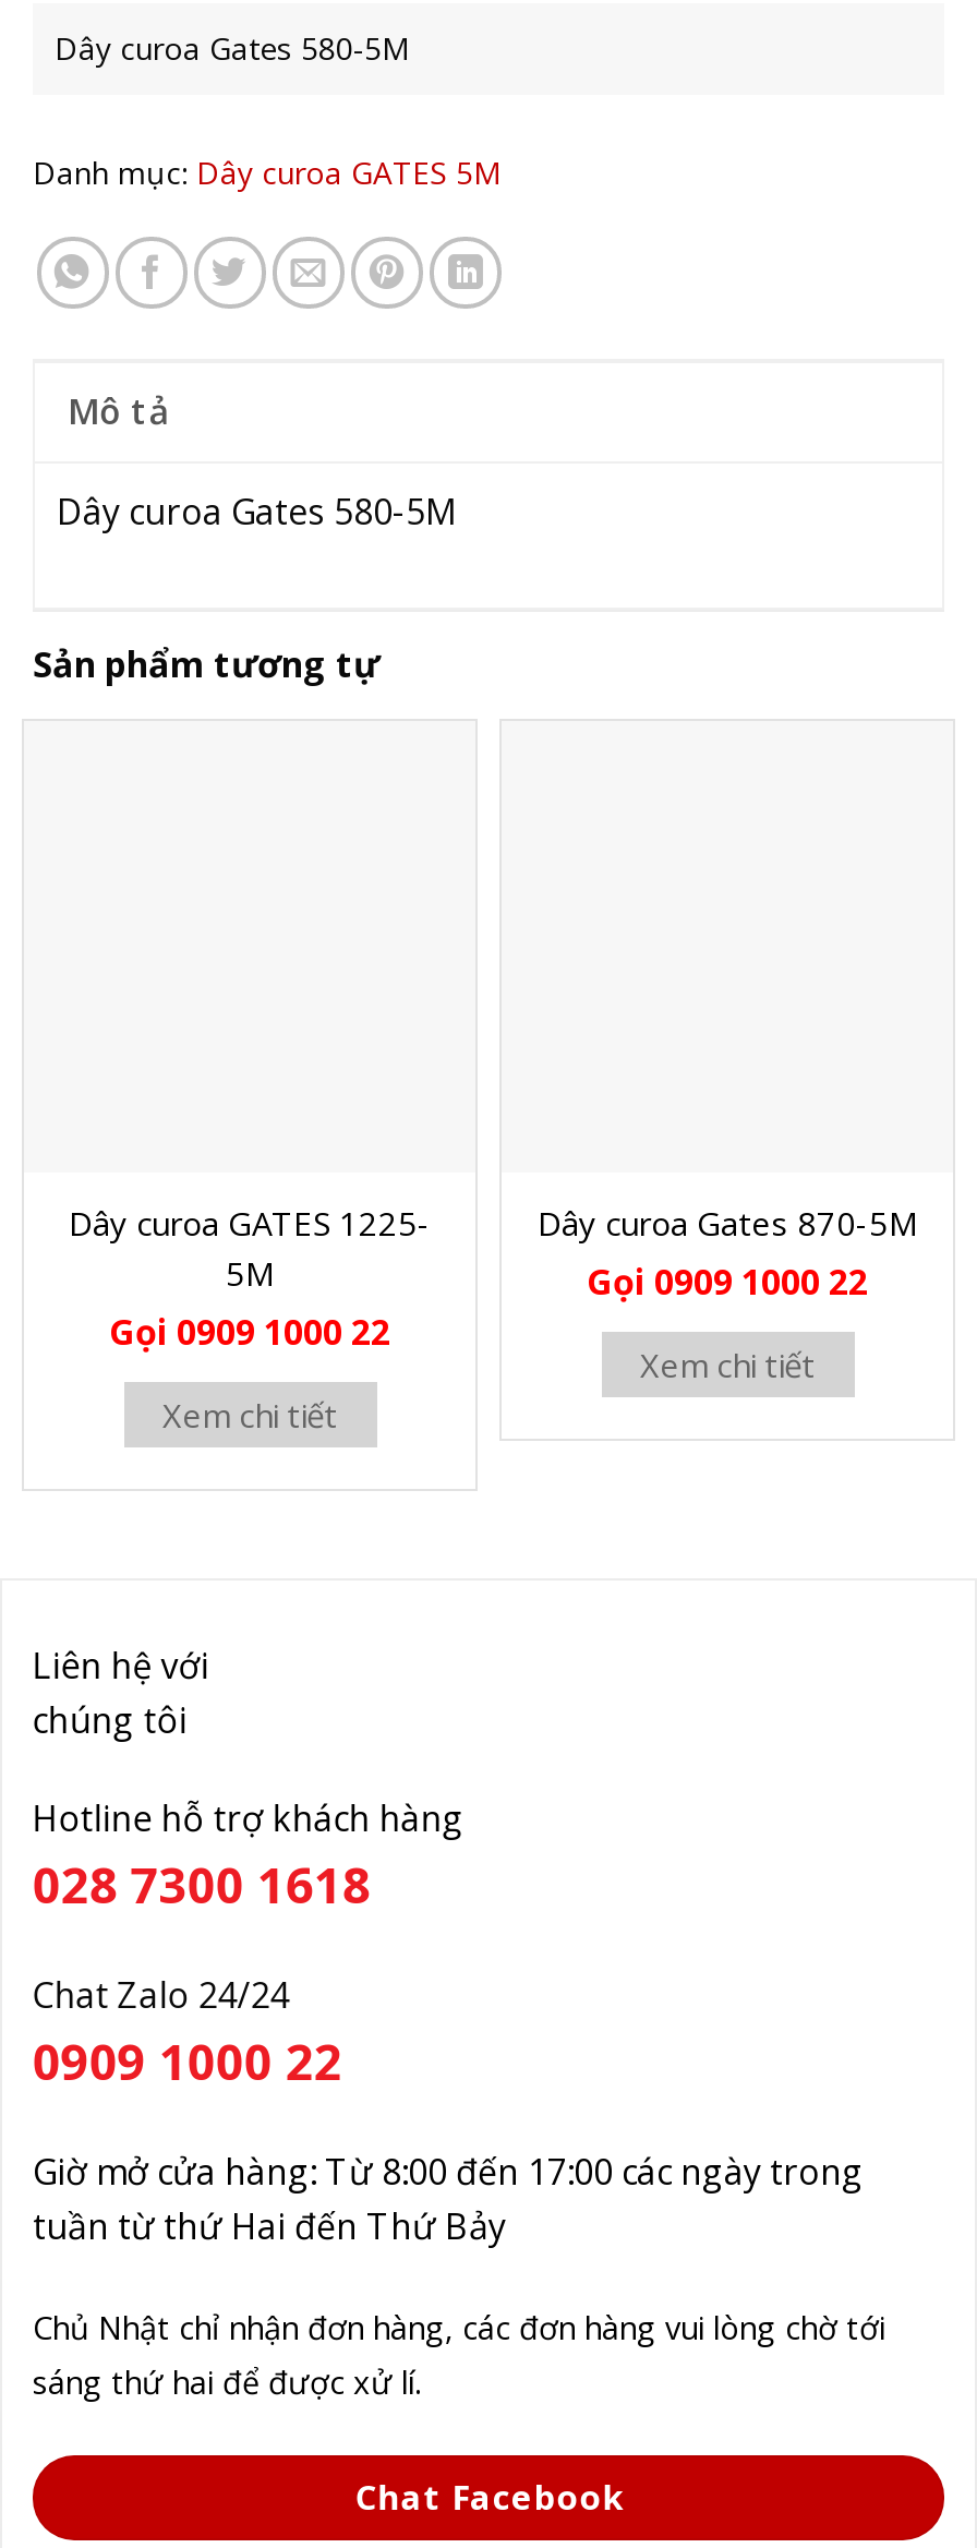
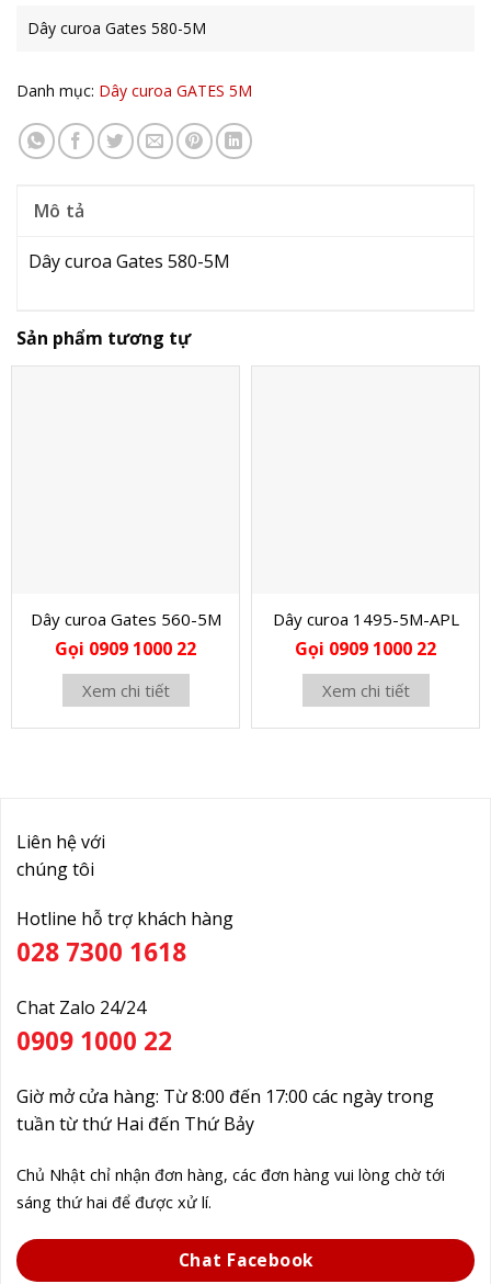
- Dây curoa GATES 1225-
- 5M
+ Dây curoa Gates 560-5M

- Dây curoa Gates 870-5M
+ Dây curoa 1495-5M-APL

moved up: Gọi 0909 1000 22 | Xem chi tiết
